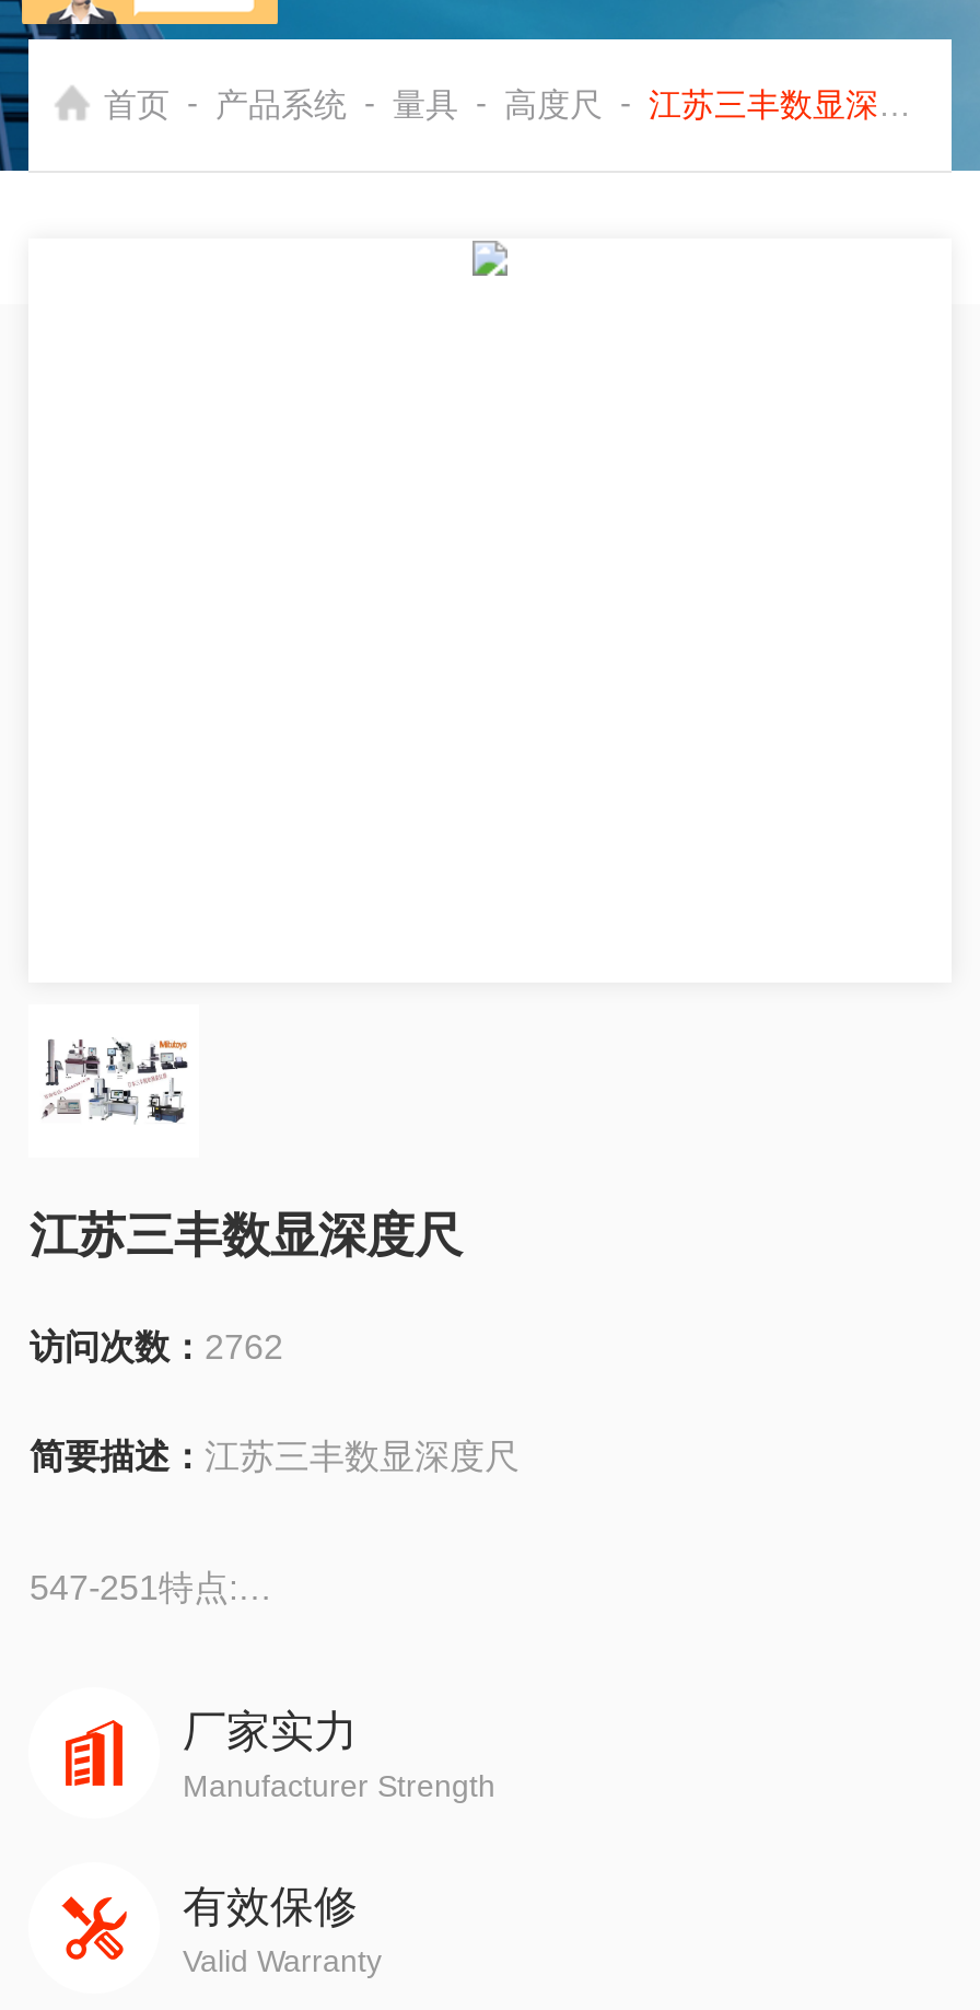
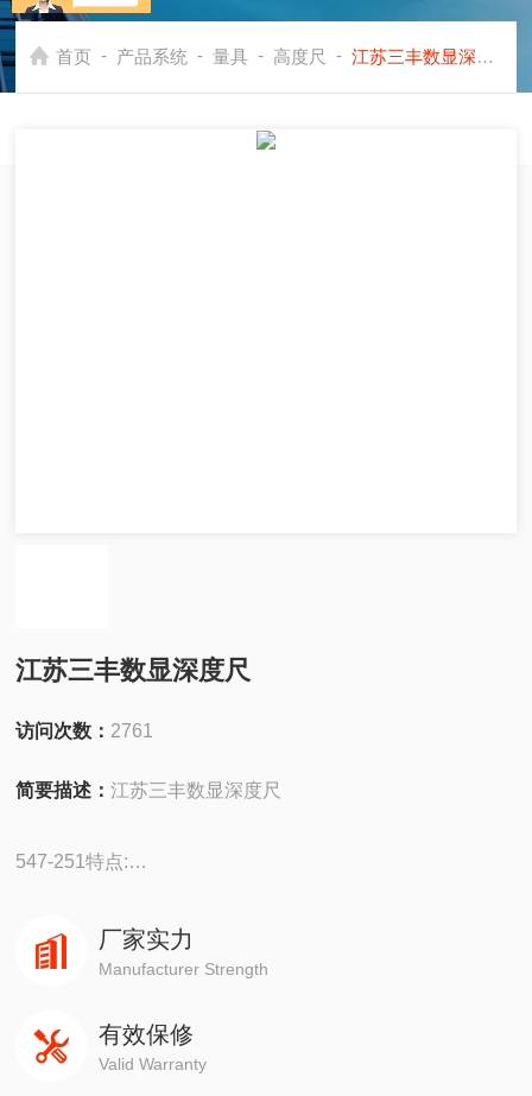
- [image]

- 访问次数：2762
+ 访问次数：2761
